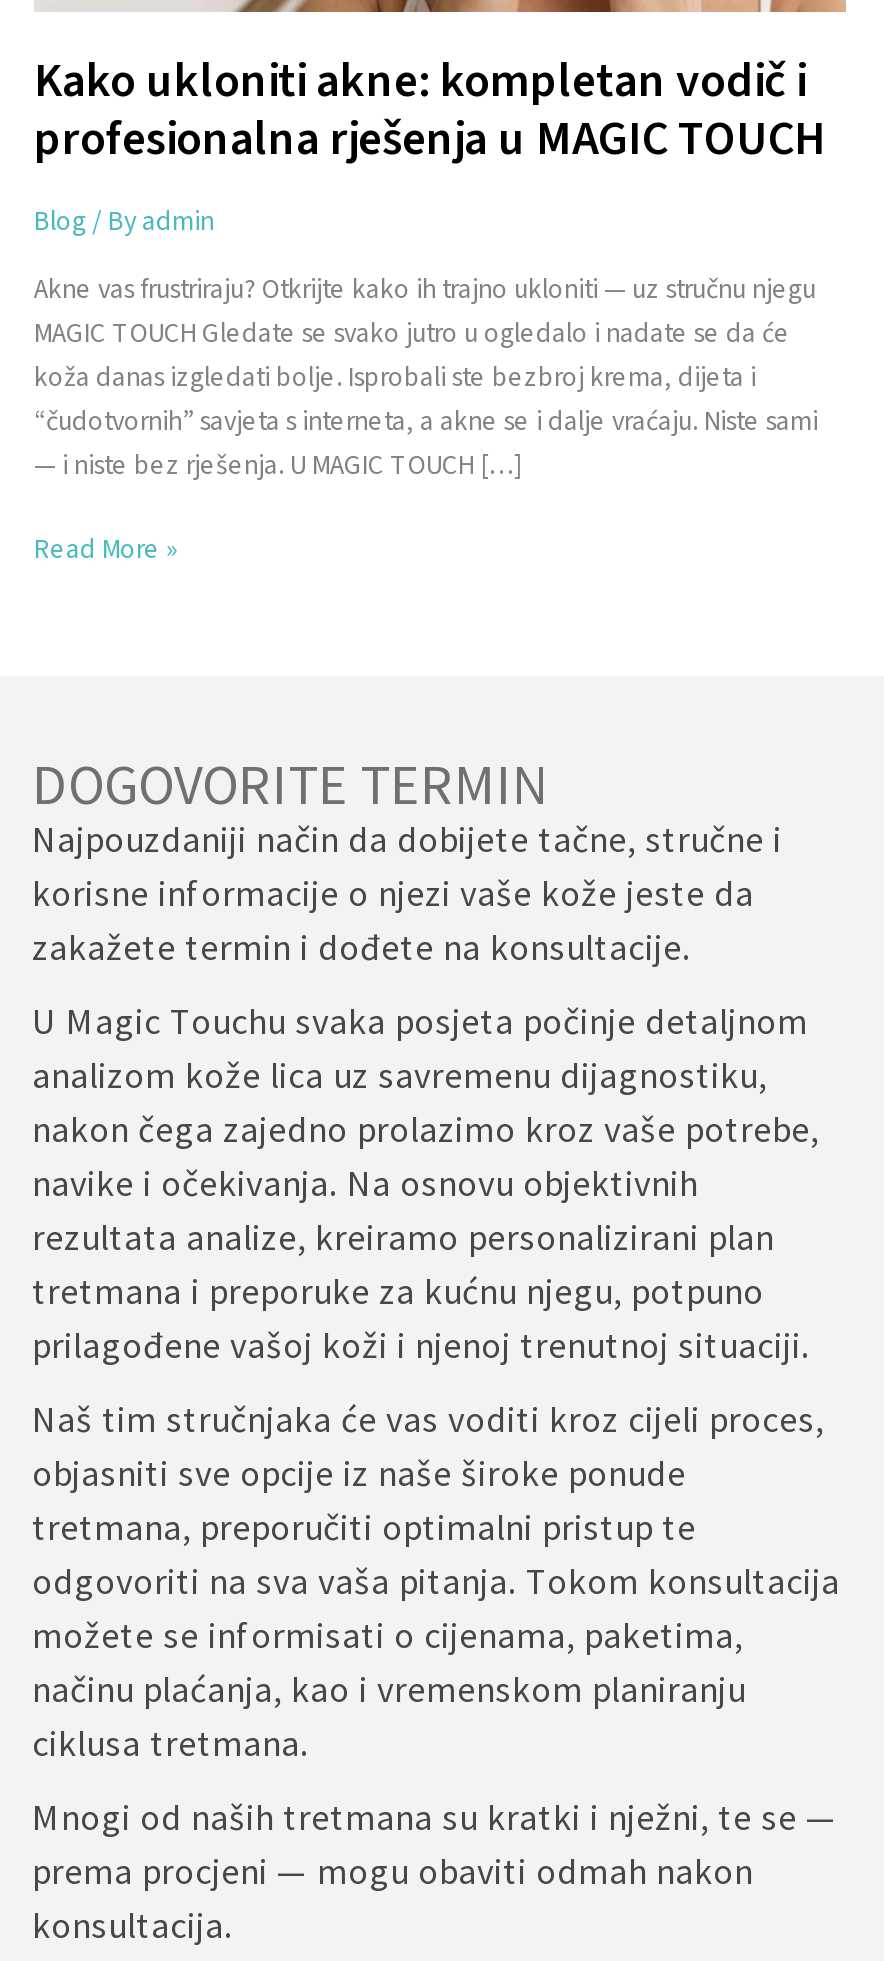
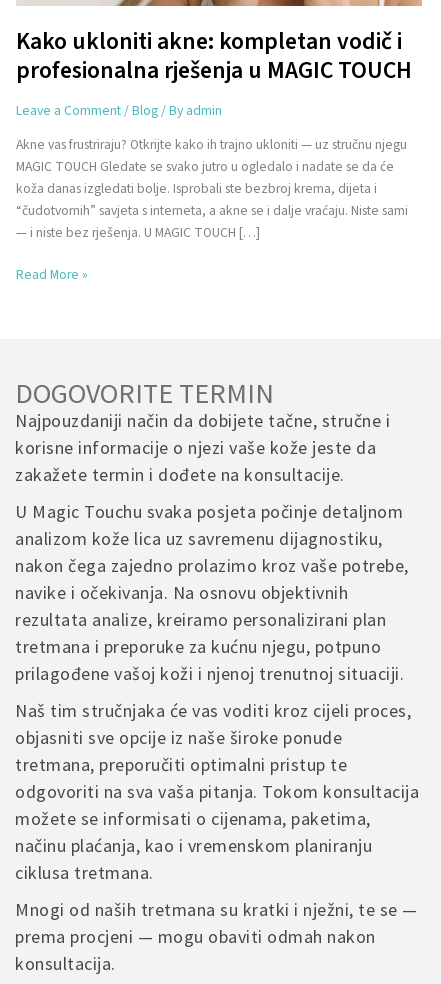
- Blog / By admin
+ Leave a Comment / Blog/ By admin
